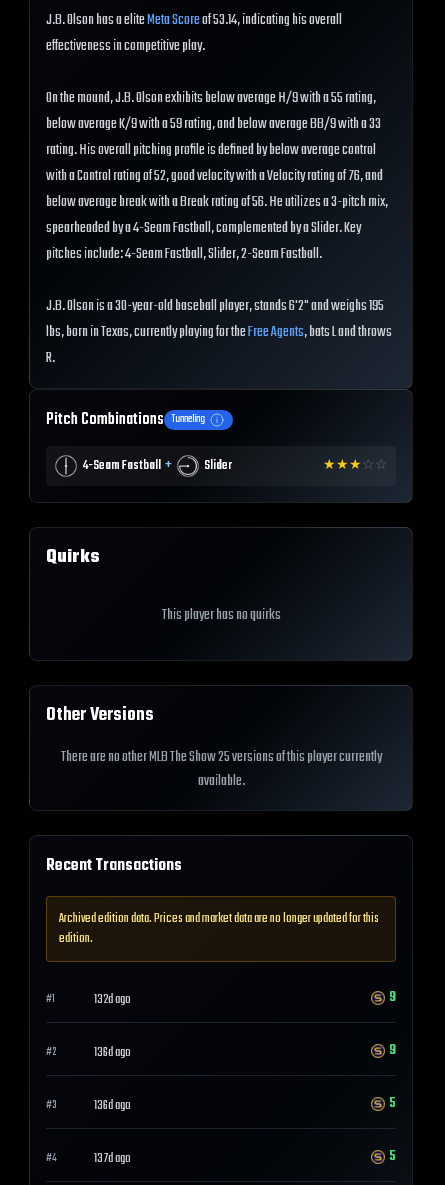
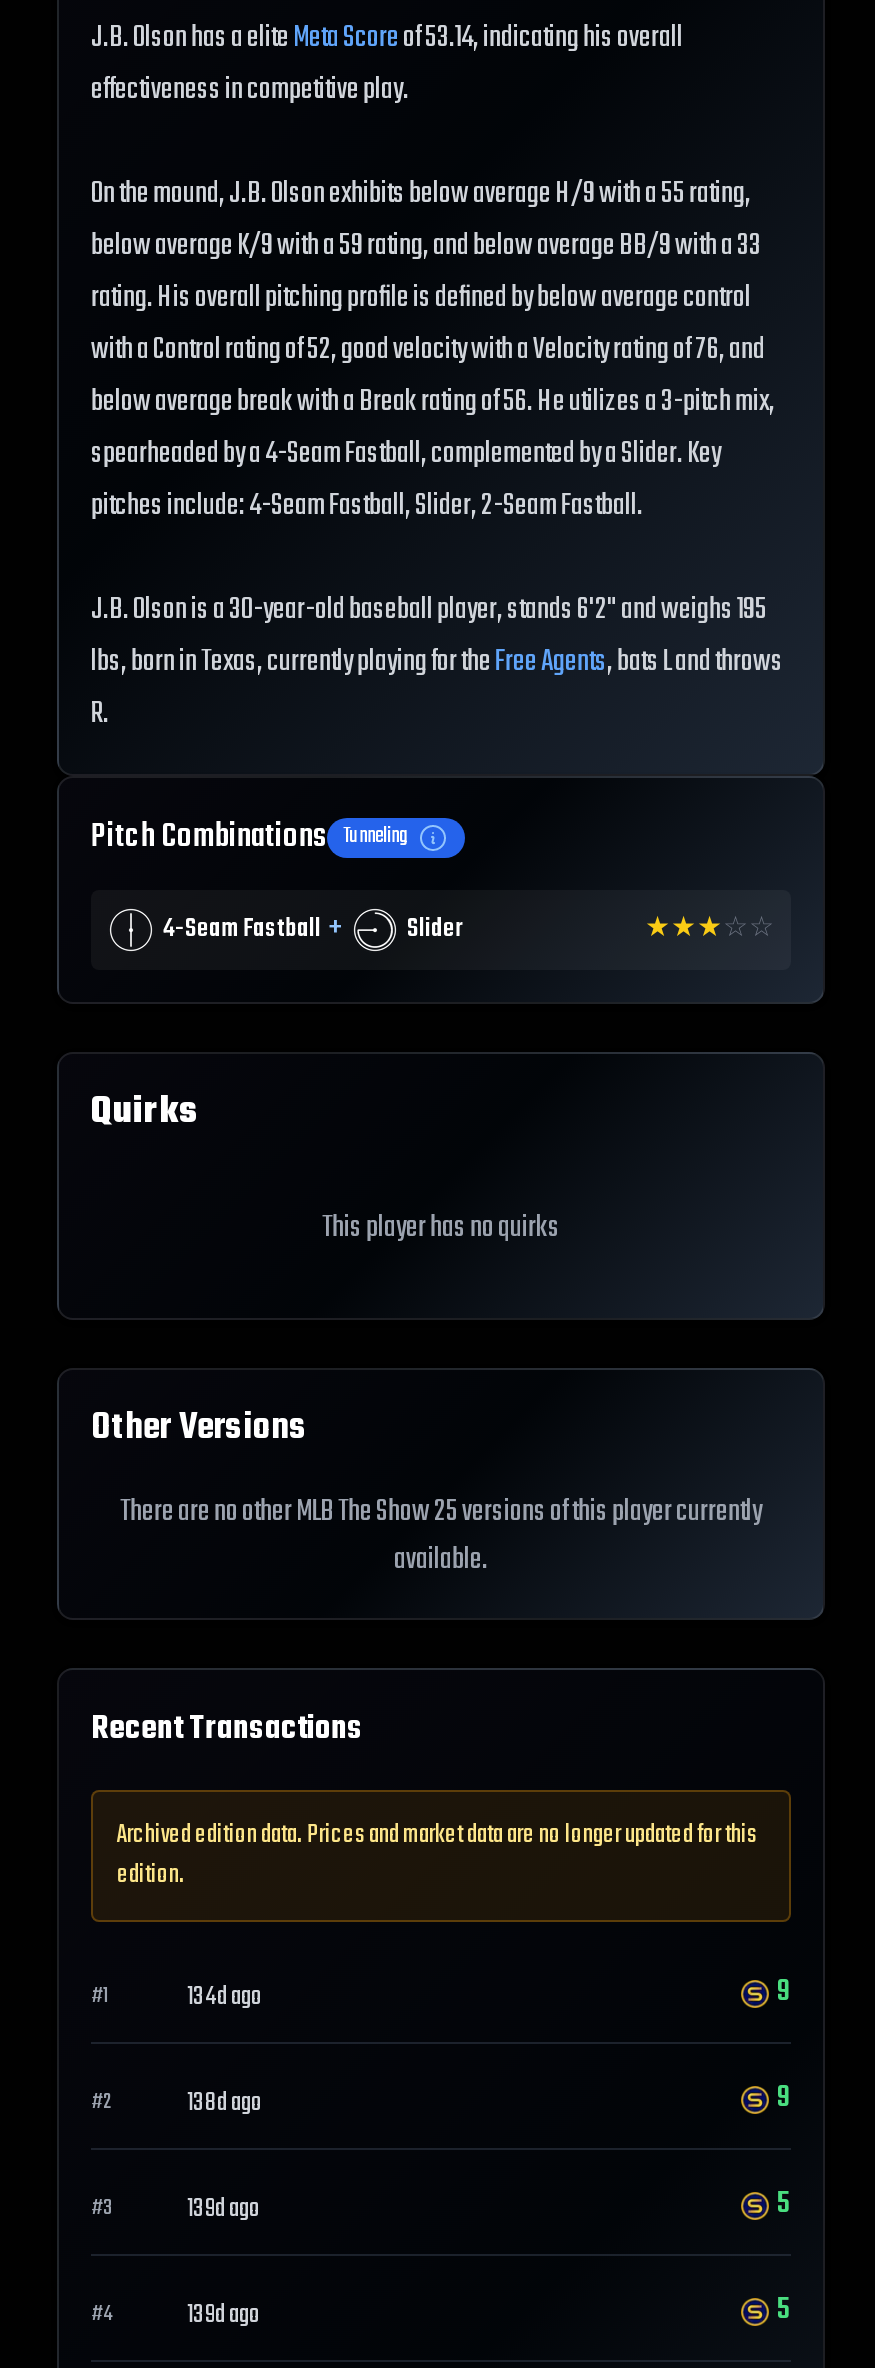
- 132d ago
+ 134d ago

- 136d ago
+ 138d ago

- 136d ago
+ 139d ago

- 137d ago
+ 139d ago
